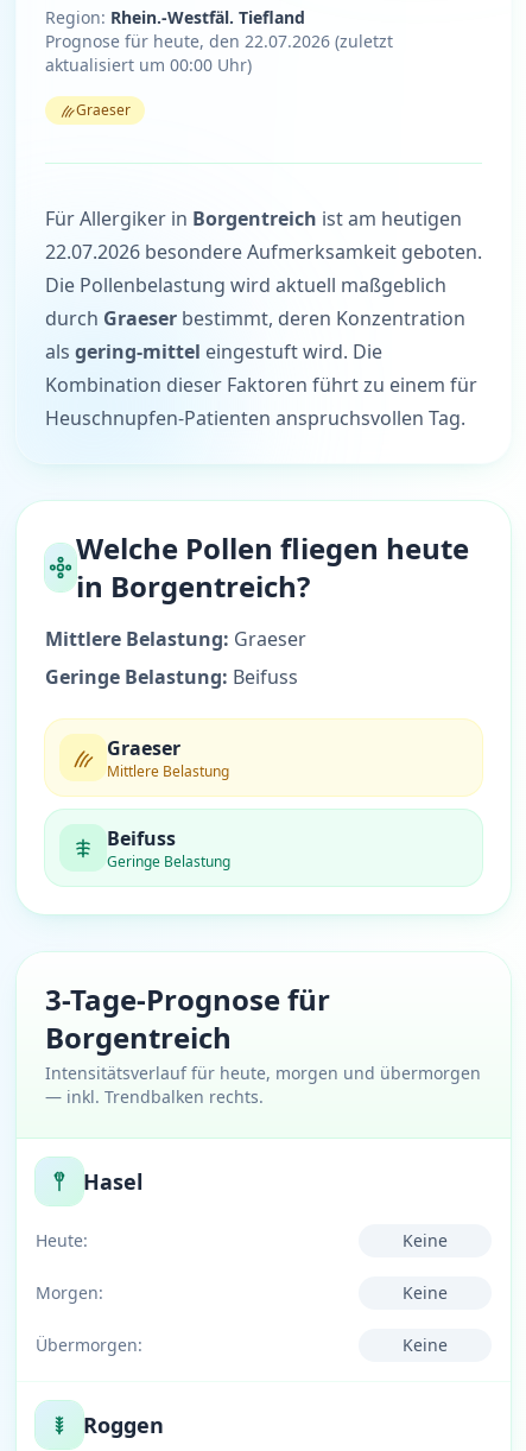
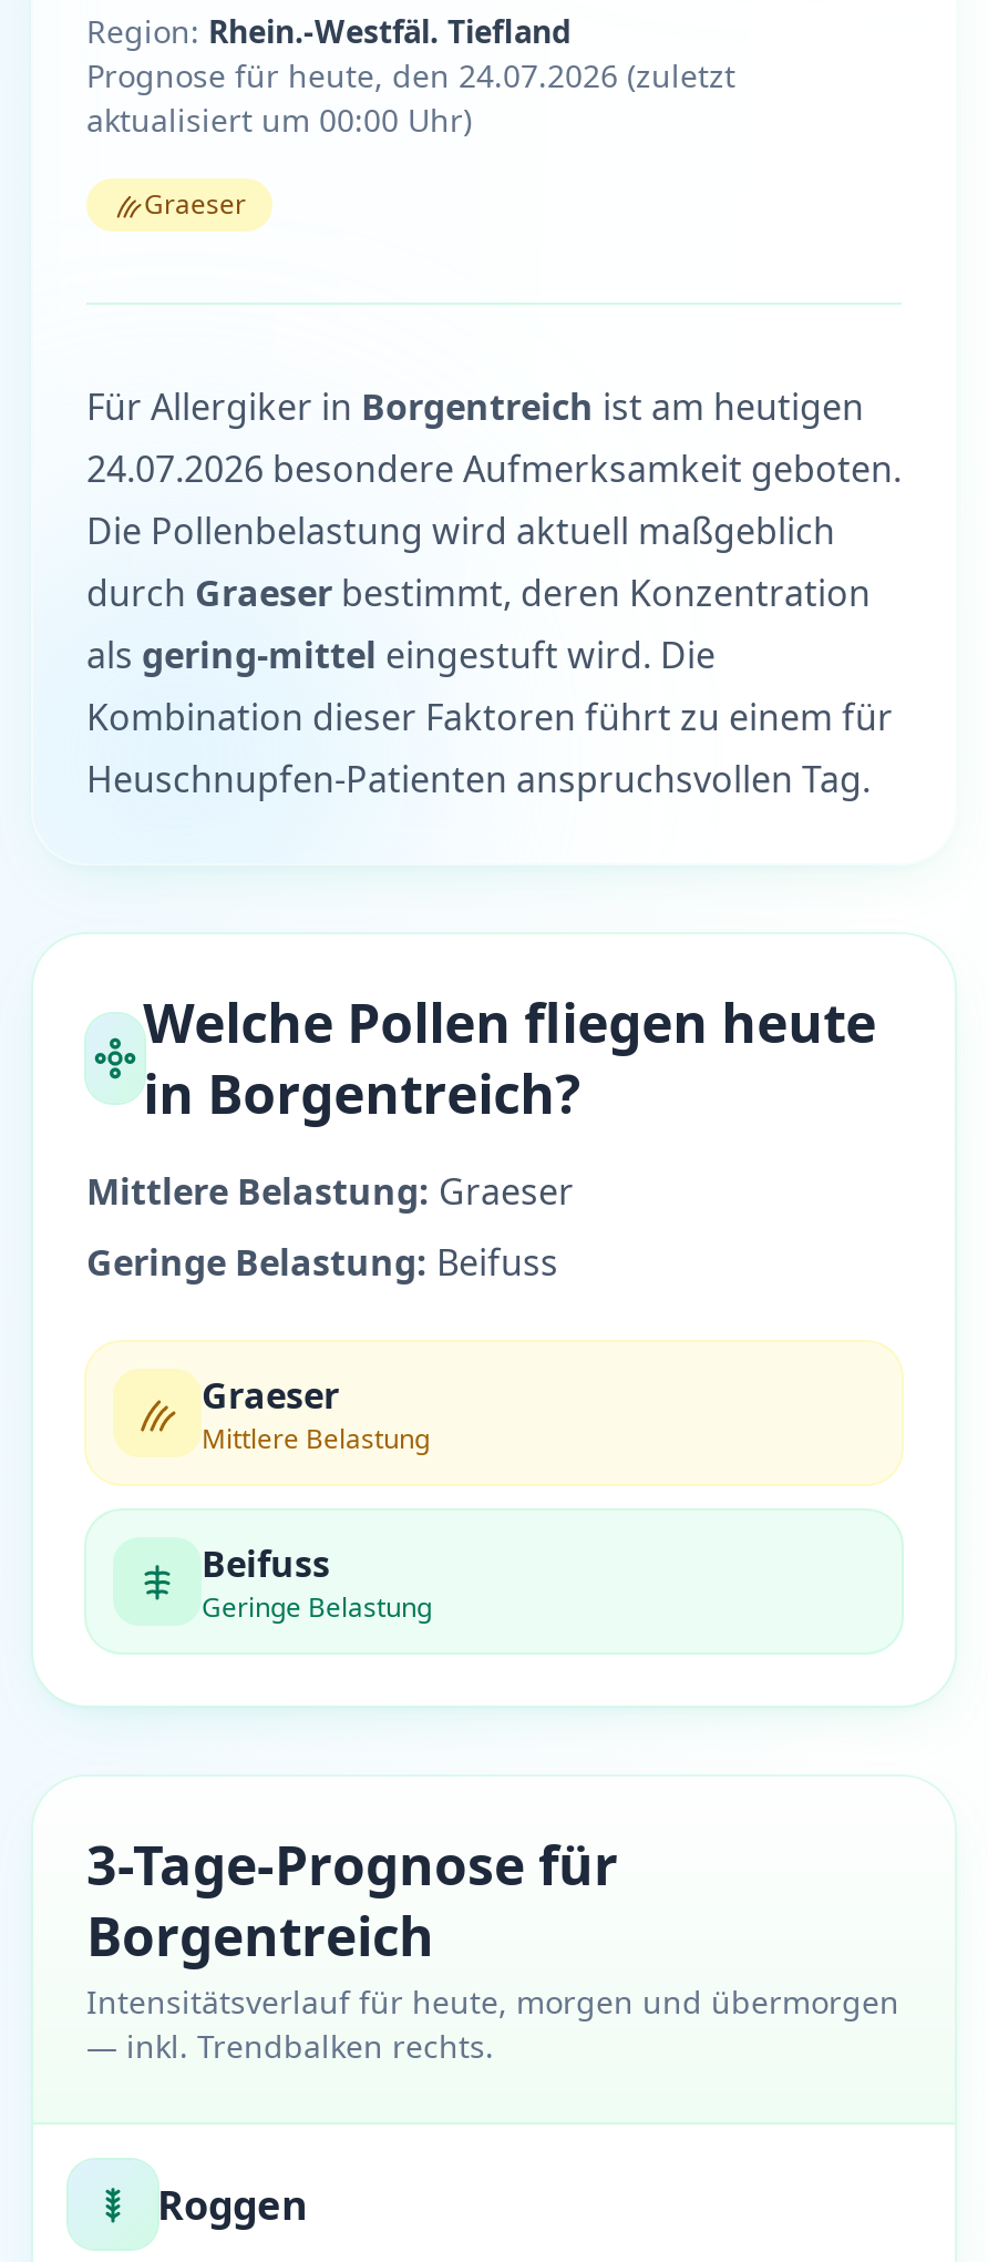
- Prognose für heute, den 22.07.2026 (zuletzt
+ Prognose für heute, den 24.07.2026 (zuletzt

- 22.07.2026 besondere Aufmerksamkeit geboten.
+ 24.07.2026 besondere Aufmerksamkeit geboten.

- Hasel
- Heute:
- Keine
- Morgen:
- Keine
- Übermorgen:
- Keine
